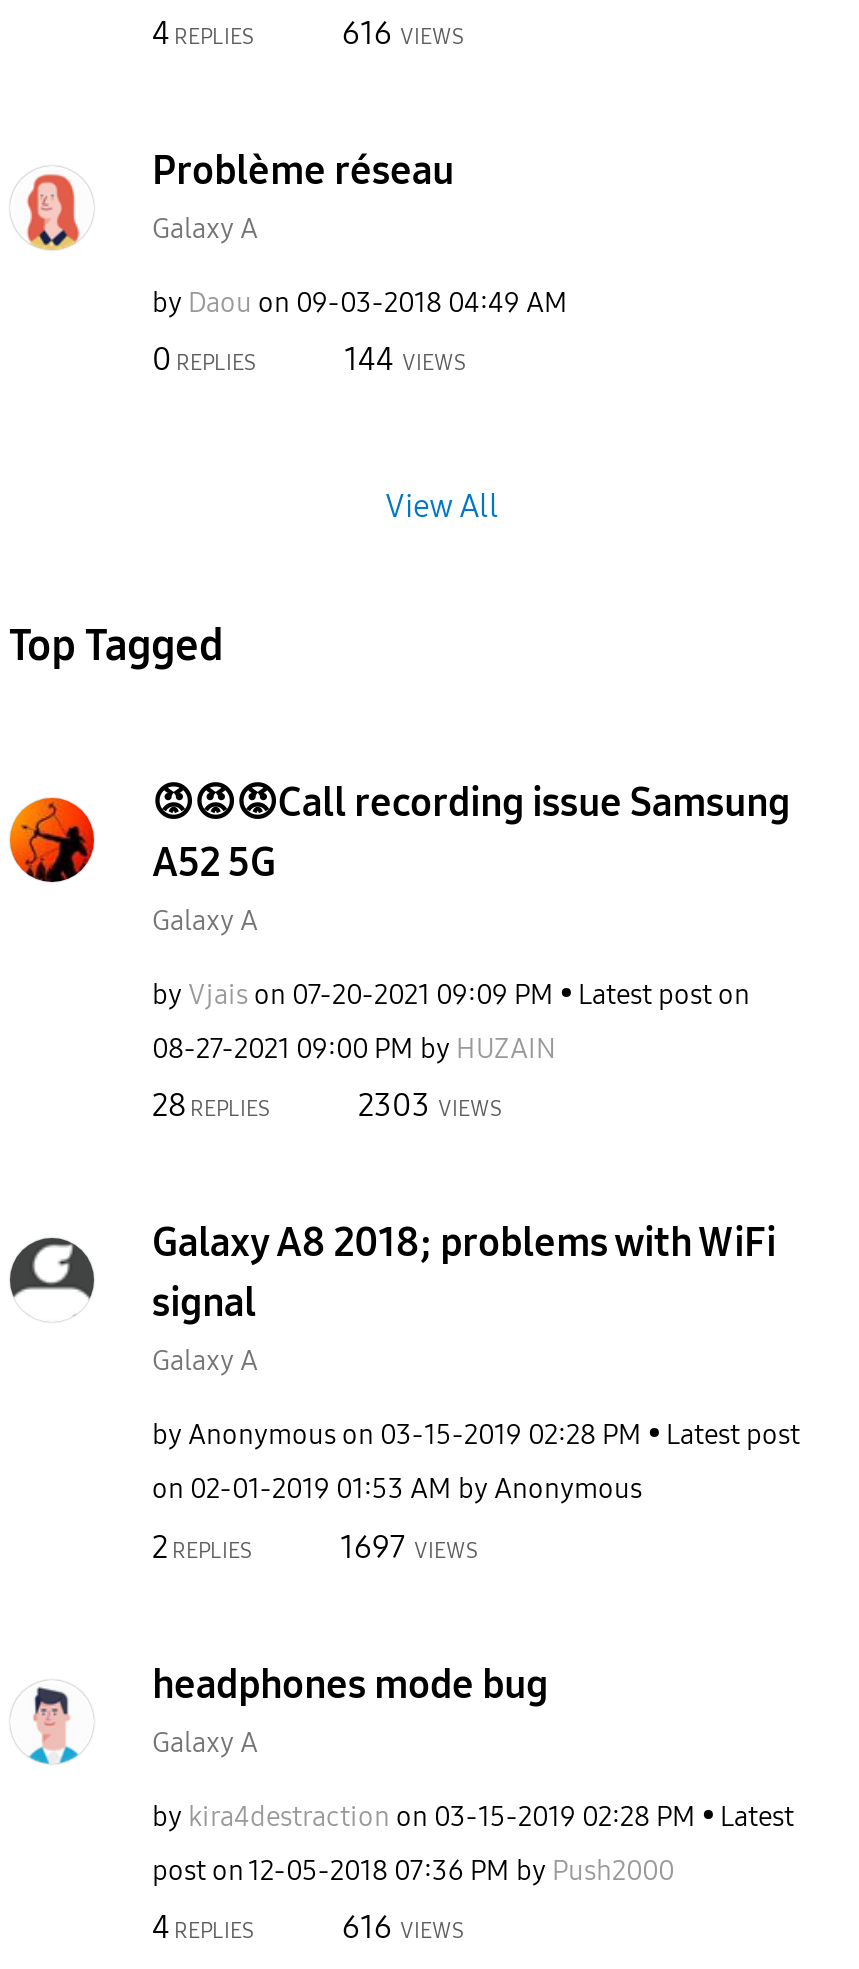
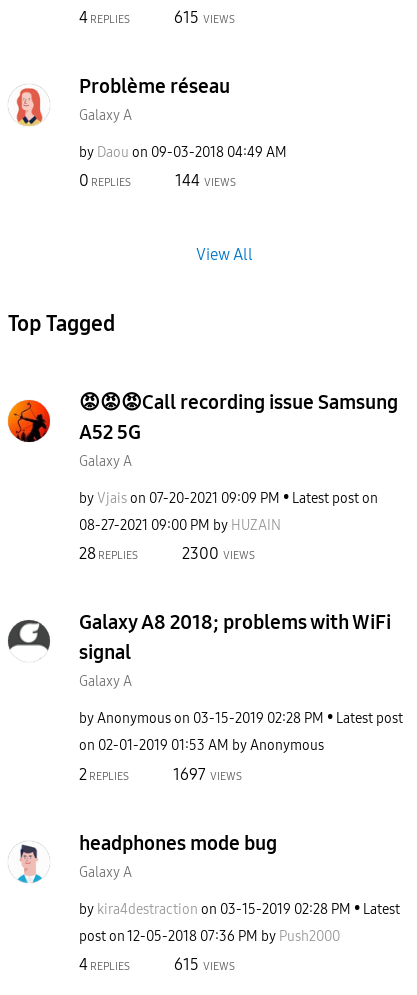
- 616 VIEWS
+ 615 VIEWS

- 2303 VIEWS
+ 2300 VIEWS

- 616 VIEWS
+ 615 VIEWS
